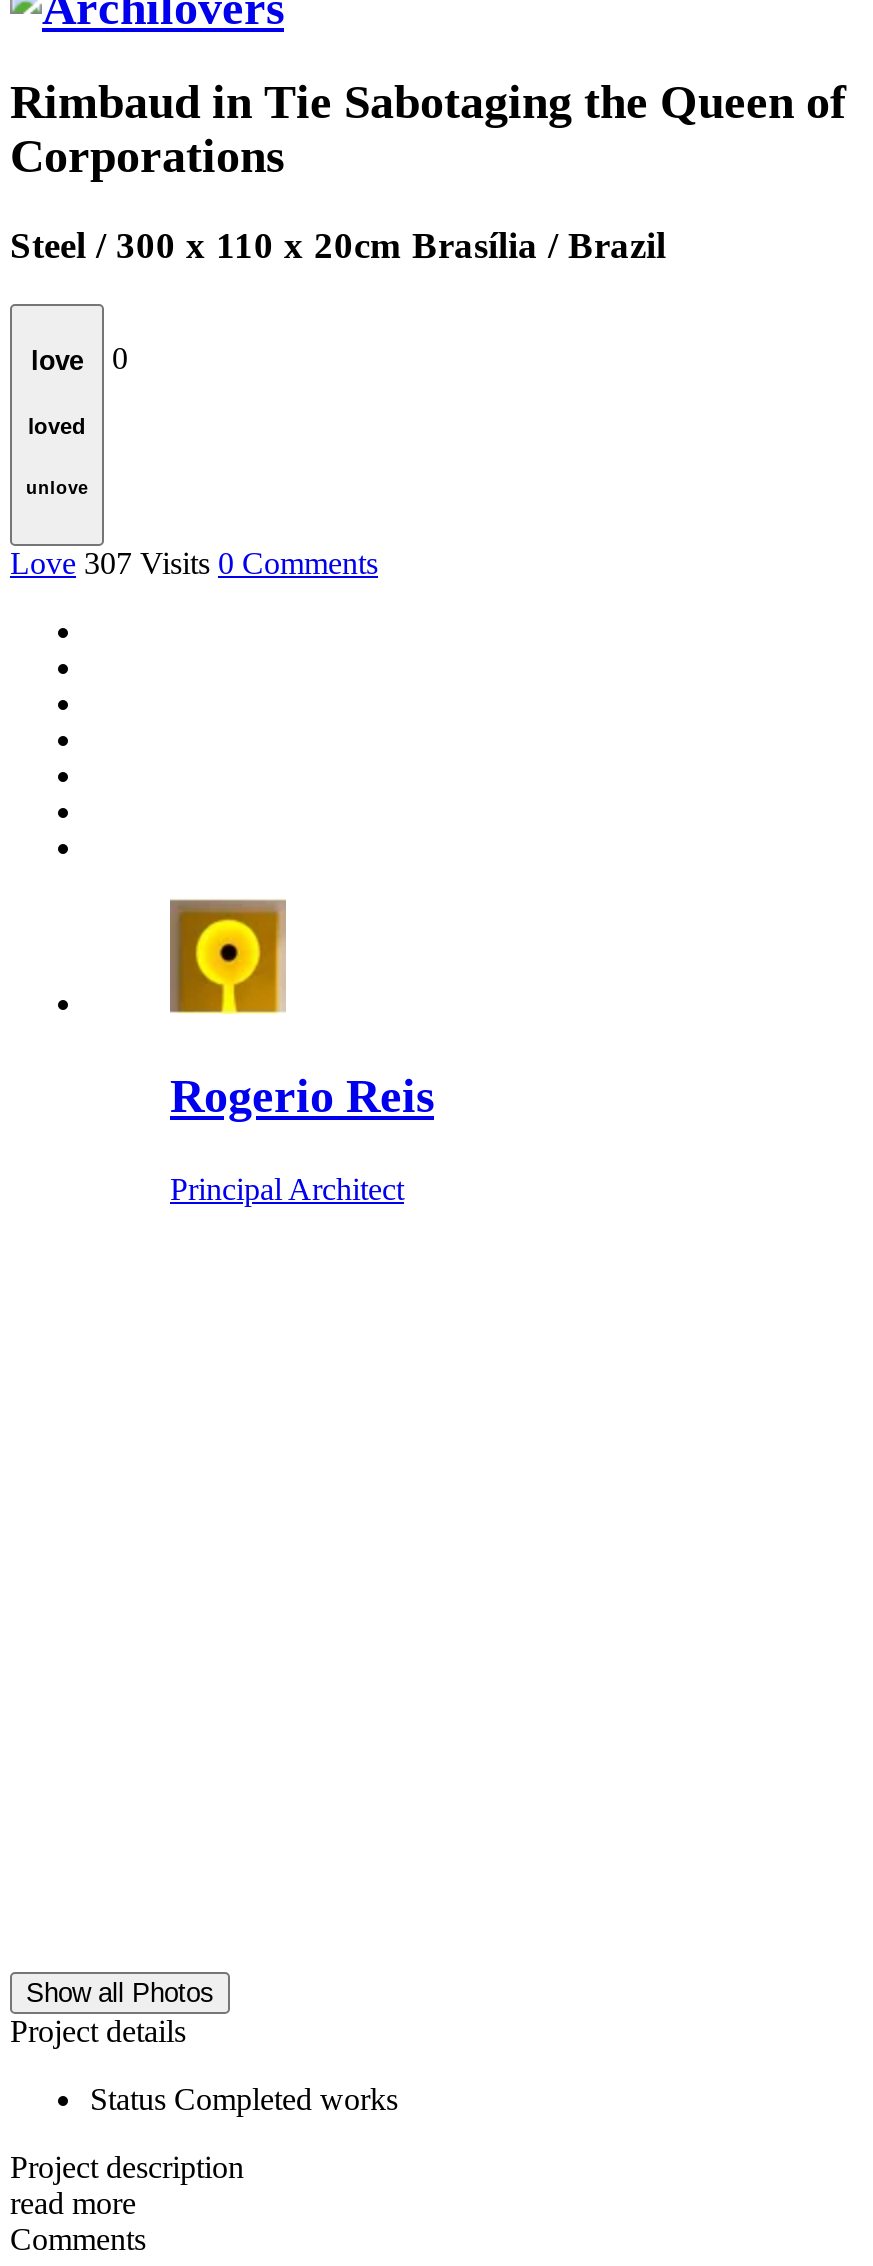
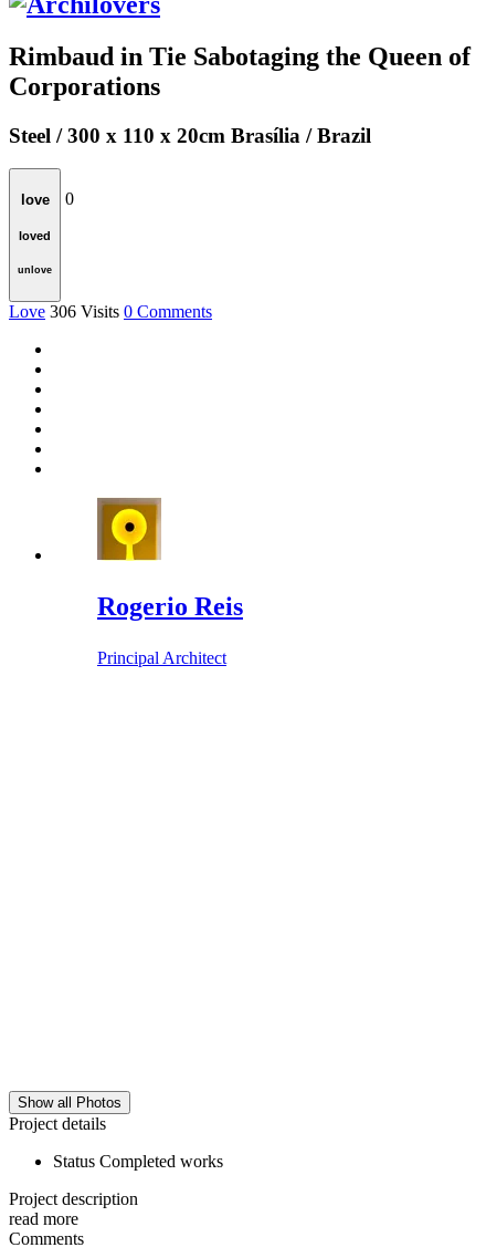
- Love 307 Visits 0 Comments
+ Love 306 Visits 0 Comments
